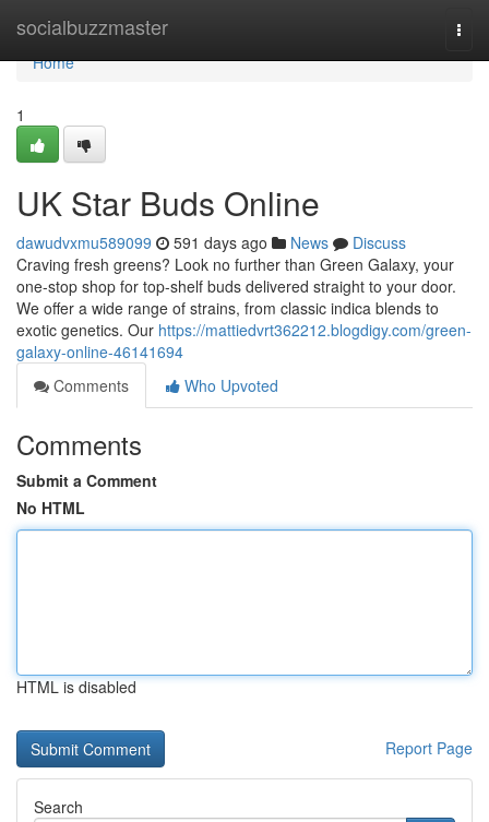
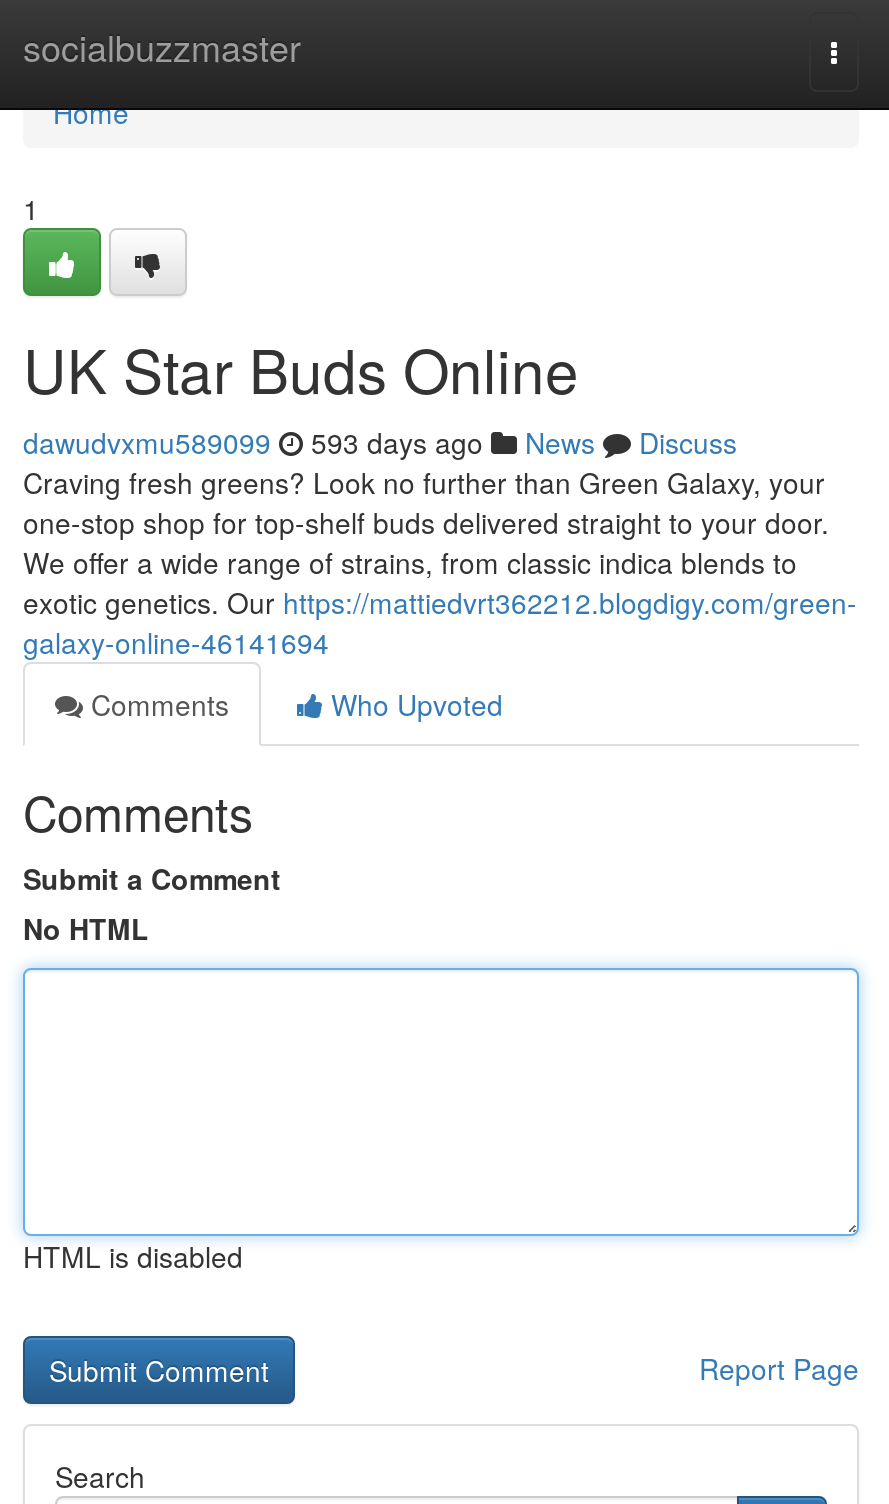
- dawudvxmu589099 591 days ago News Discuss
+ dawudvxmu589099 593 days ago News Discuss
